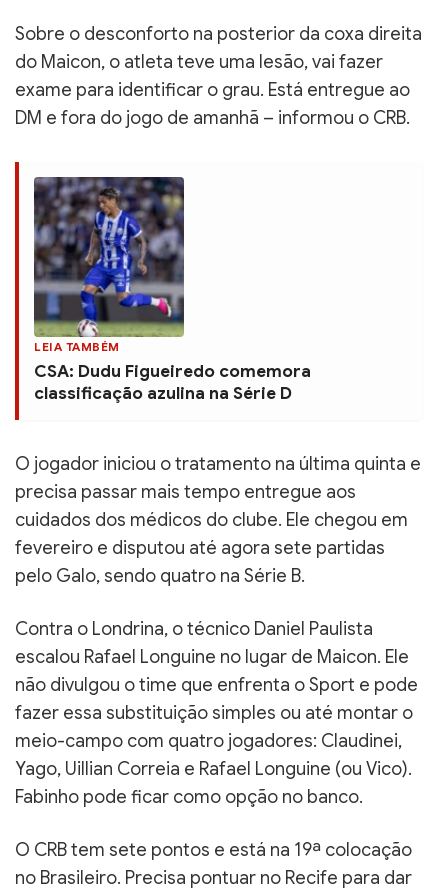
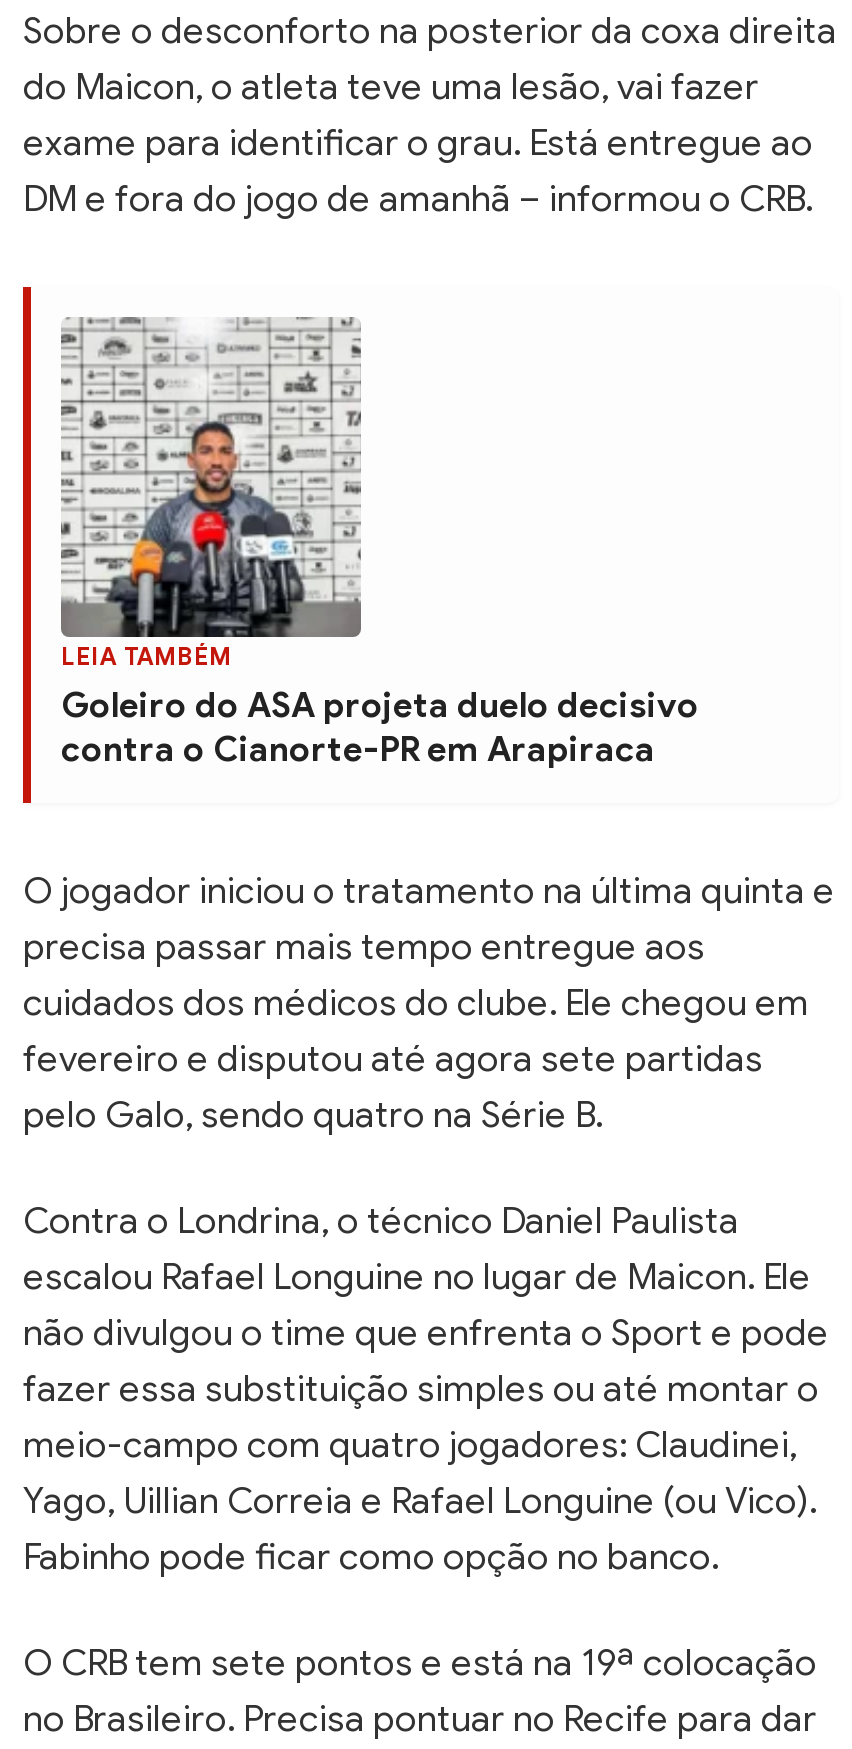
- [image]
- CSA: Dudu Figueiredo comemora
- classificação azulina na Série D
+ [image]
+ Goleiro do ASA projeta duelo decisivo
+ contra o Cianorte-PR em Arapiraca
